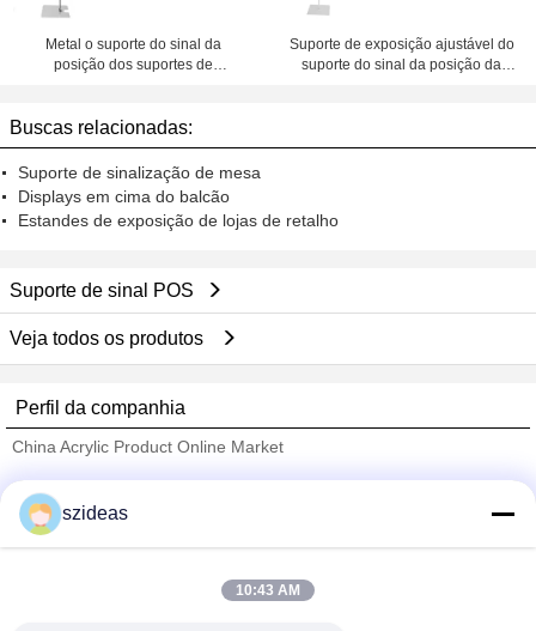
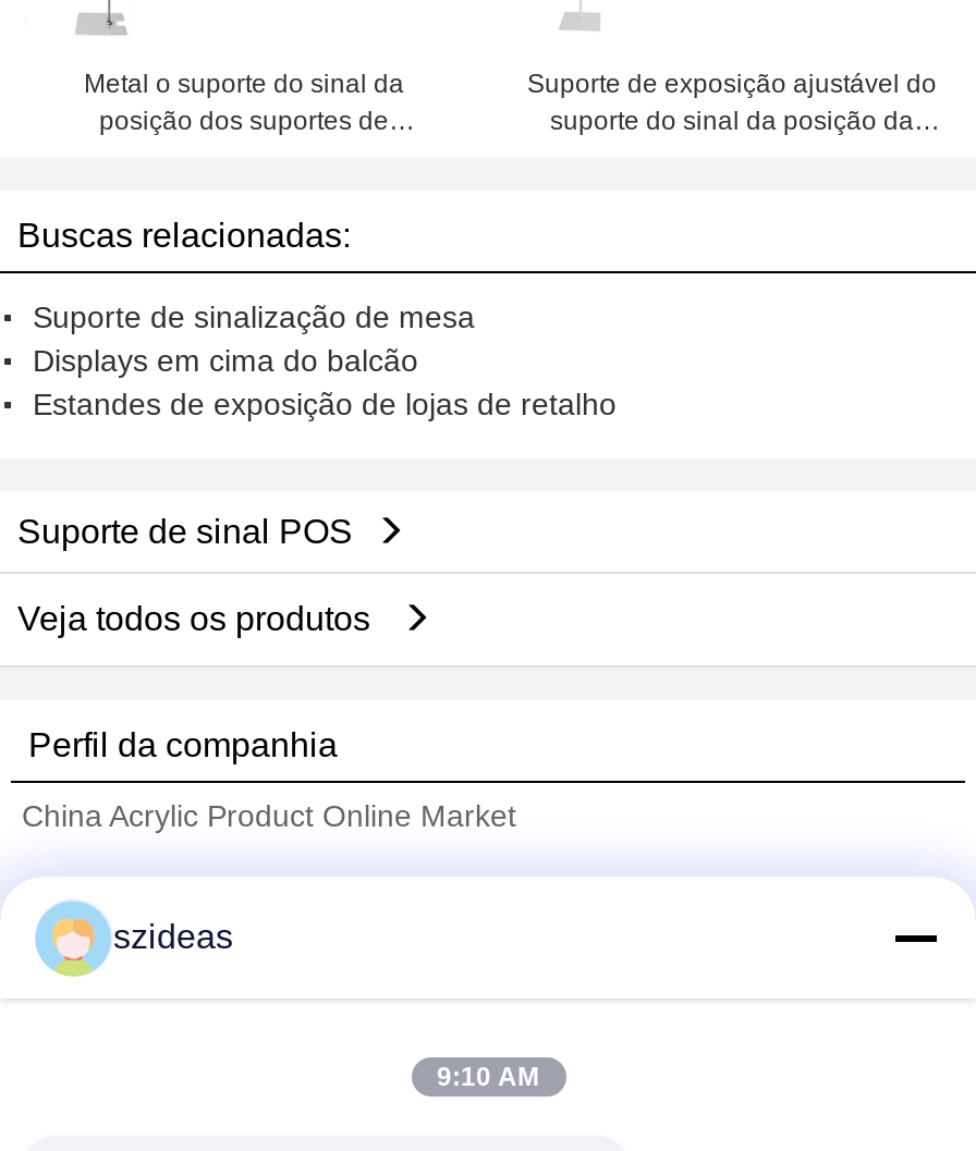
- 10:43 AM
+ 9:10 AM
